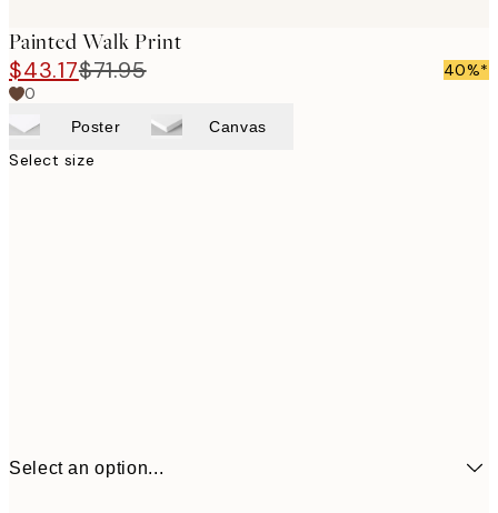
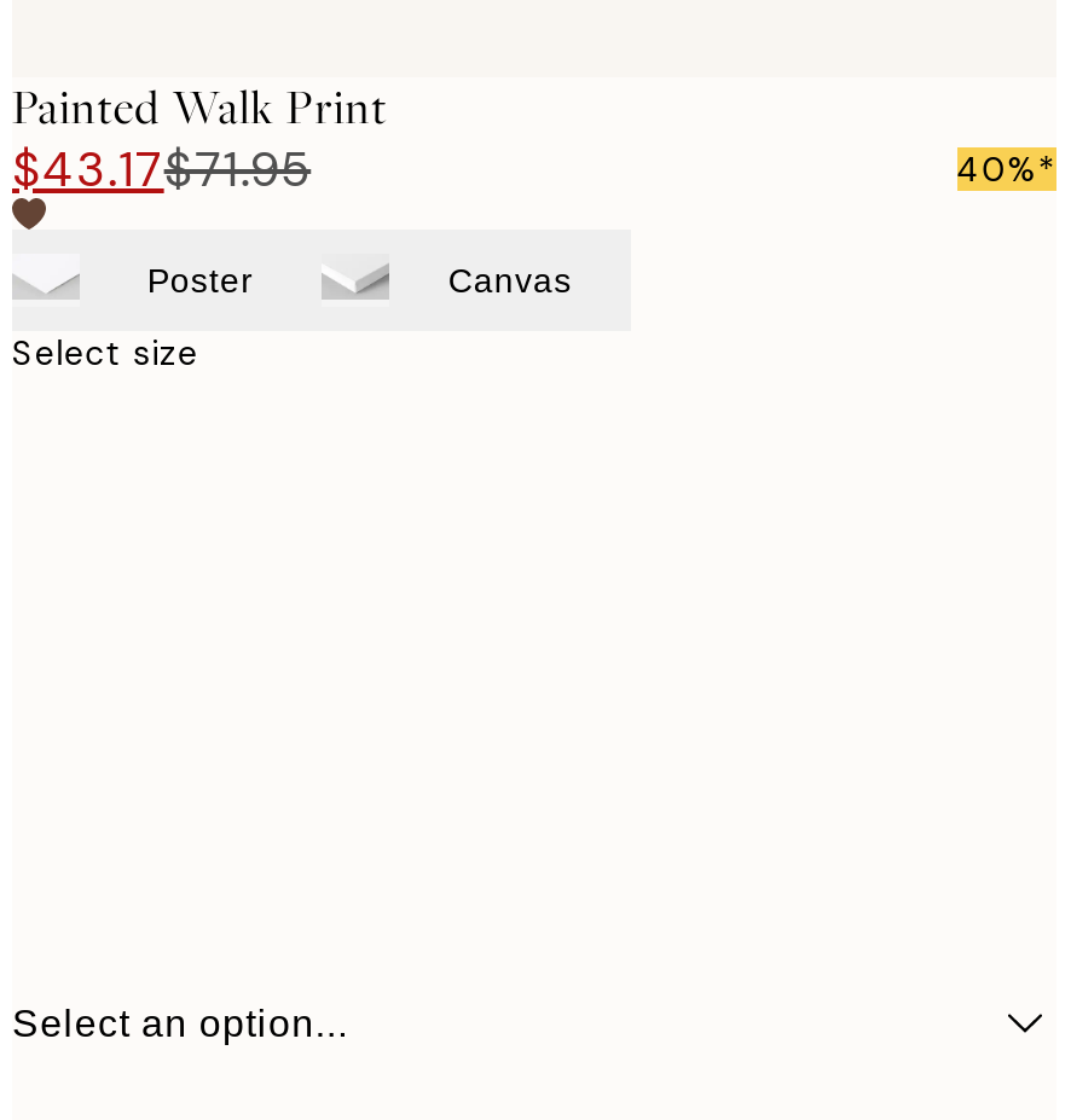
- 0
